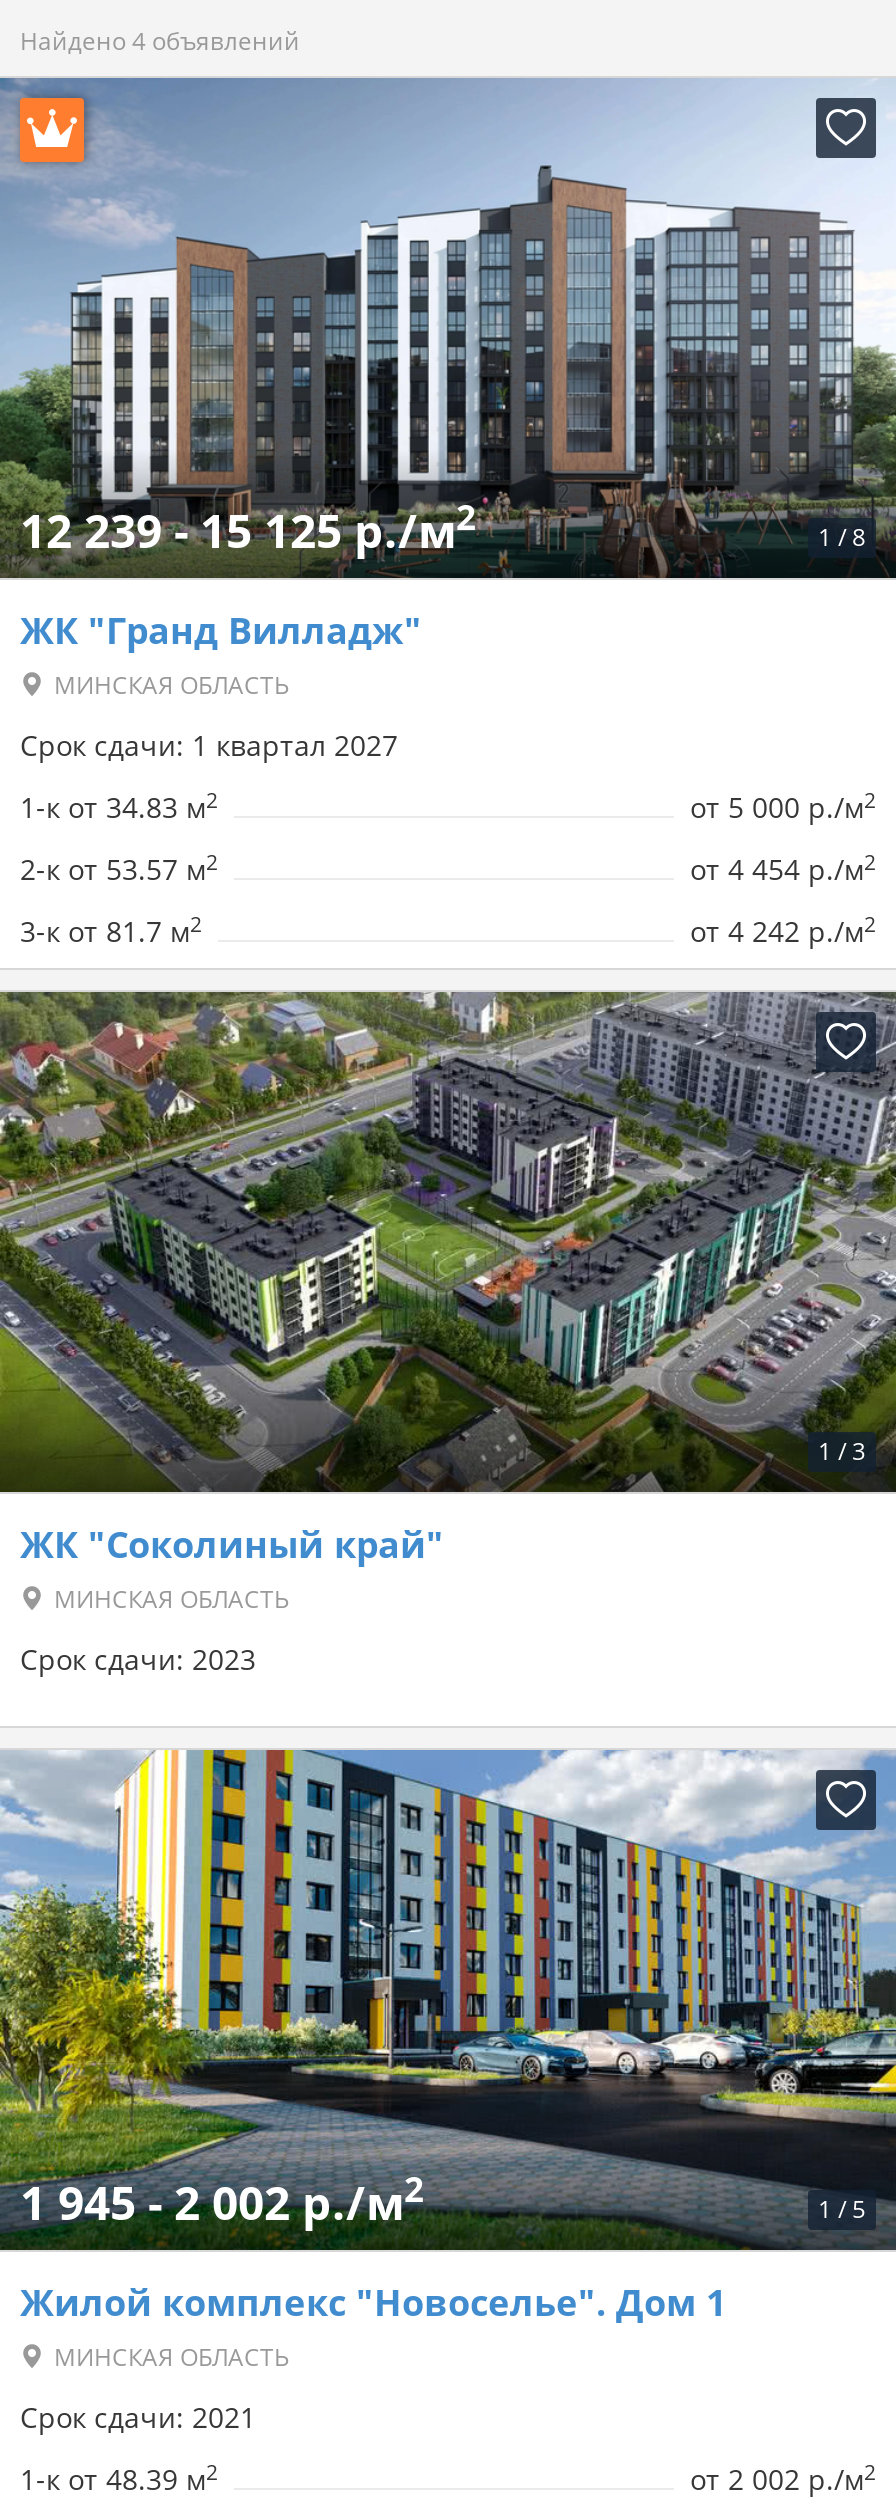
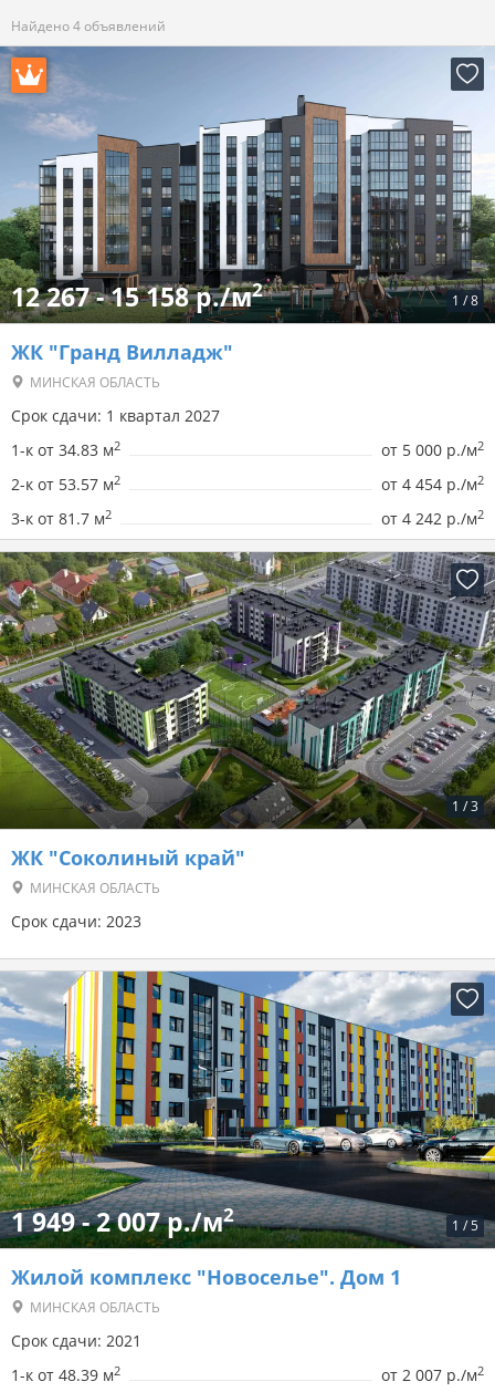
- 12 239 - 15 125 р./м2
+ 12 267 - 15 158 р./м2

- 1 945 - 2 002 р./м2
+ 1 949 - 2 007 р./м2

- от 2 002 р./м2
+ от 2 007 р./м2
